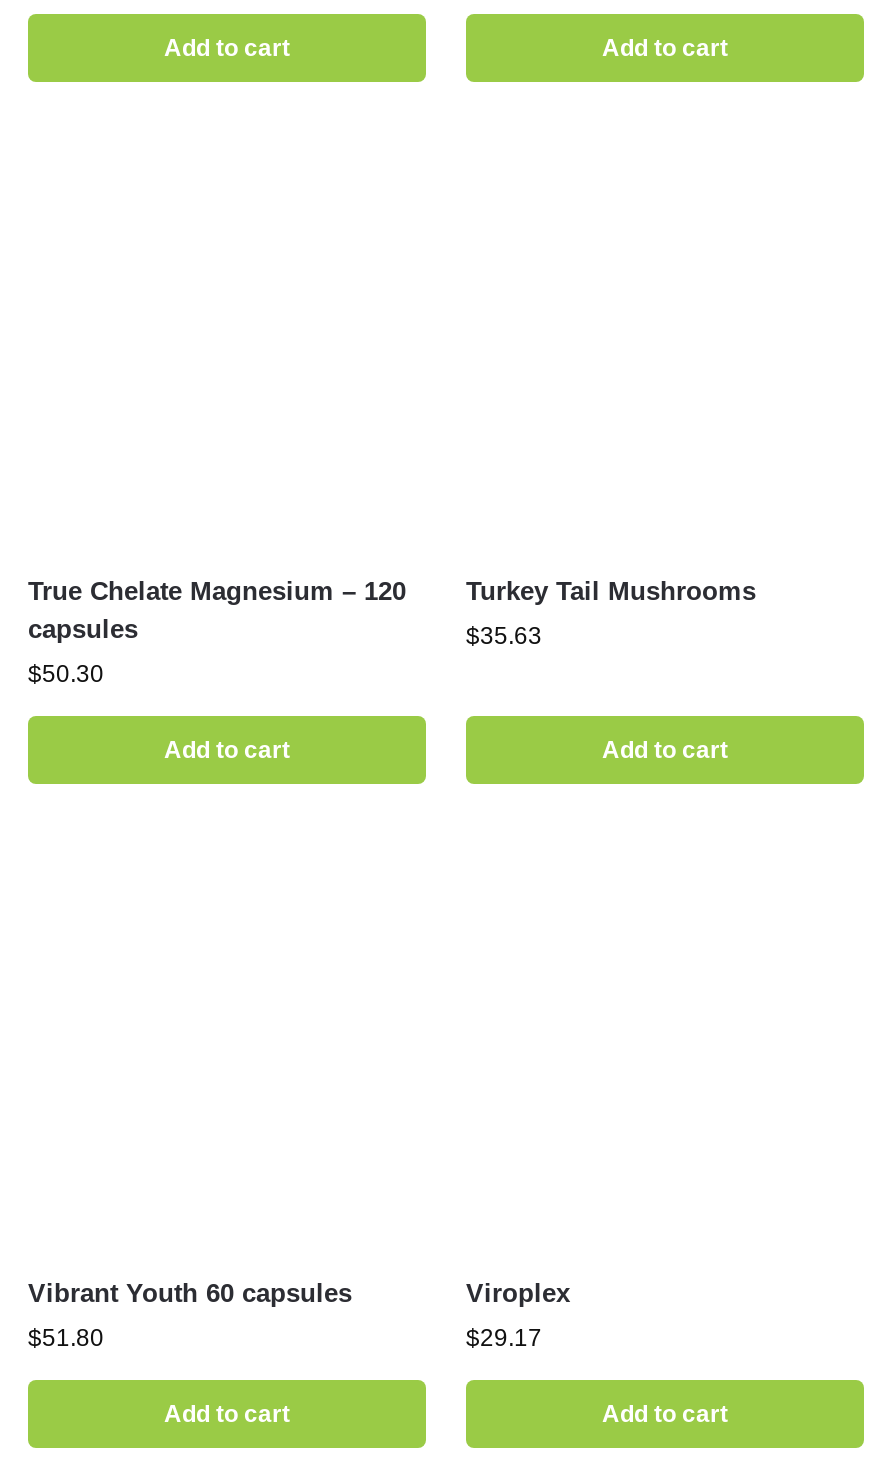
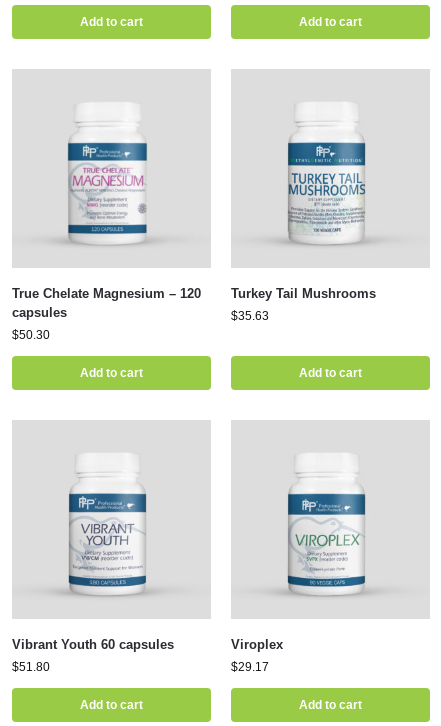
+ [image]

+ [image]

+ [image]

+ [image]
